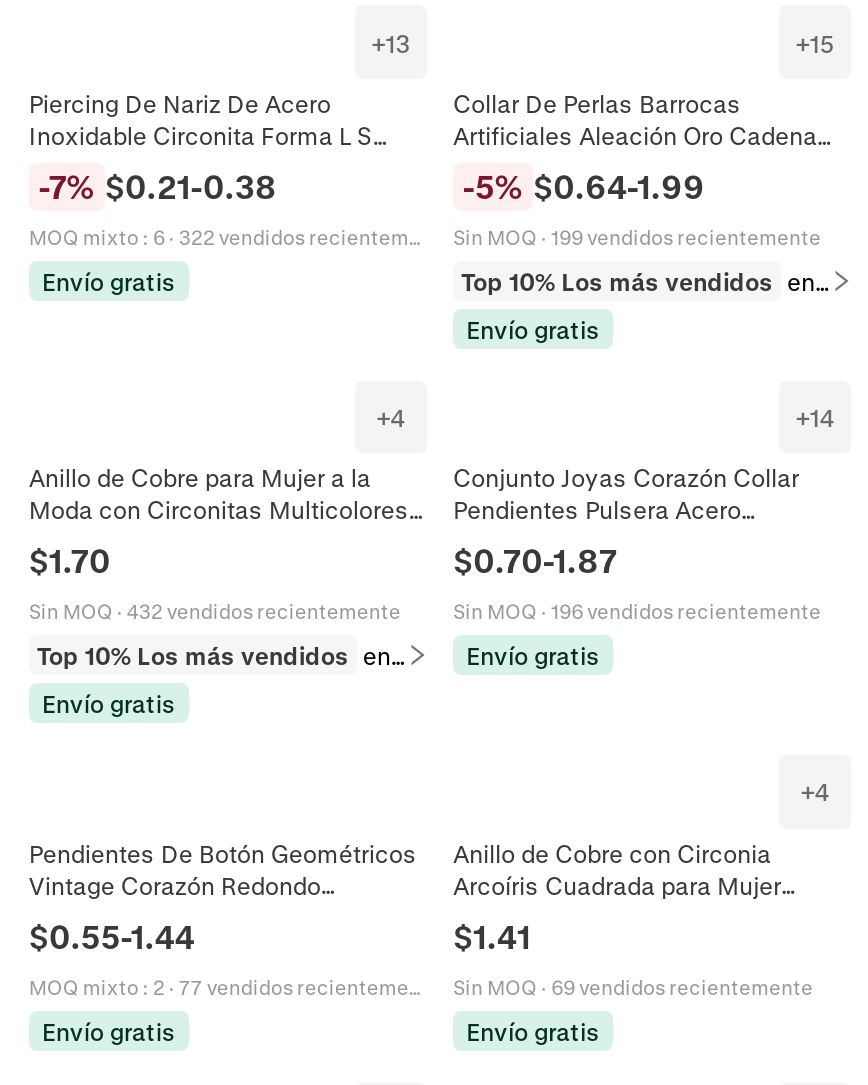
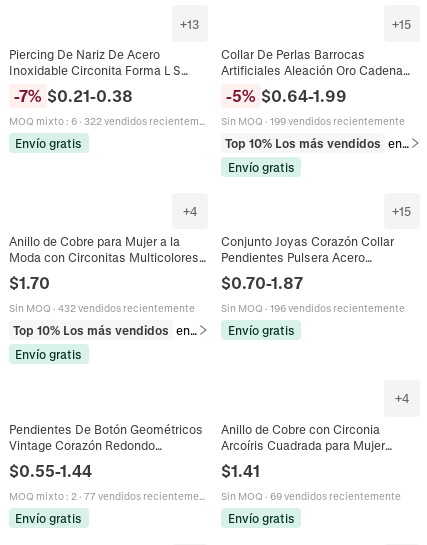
- +14
+ +15
